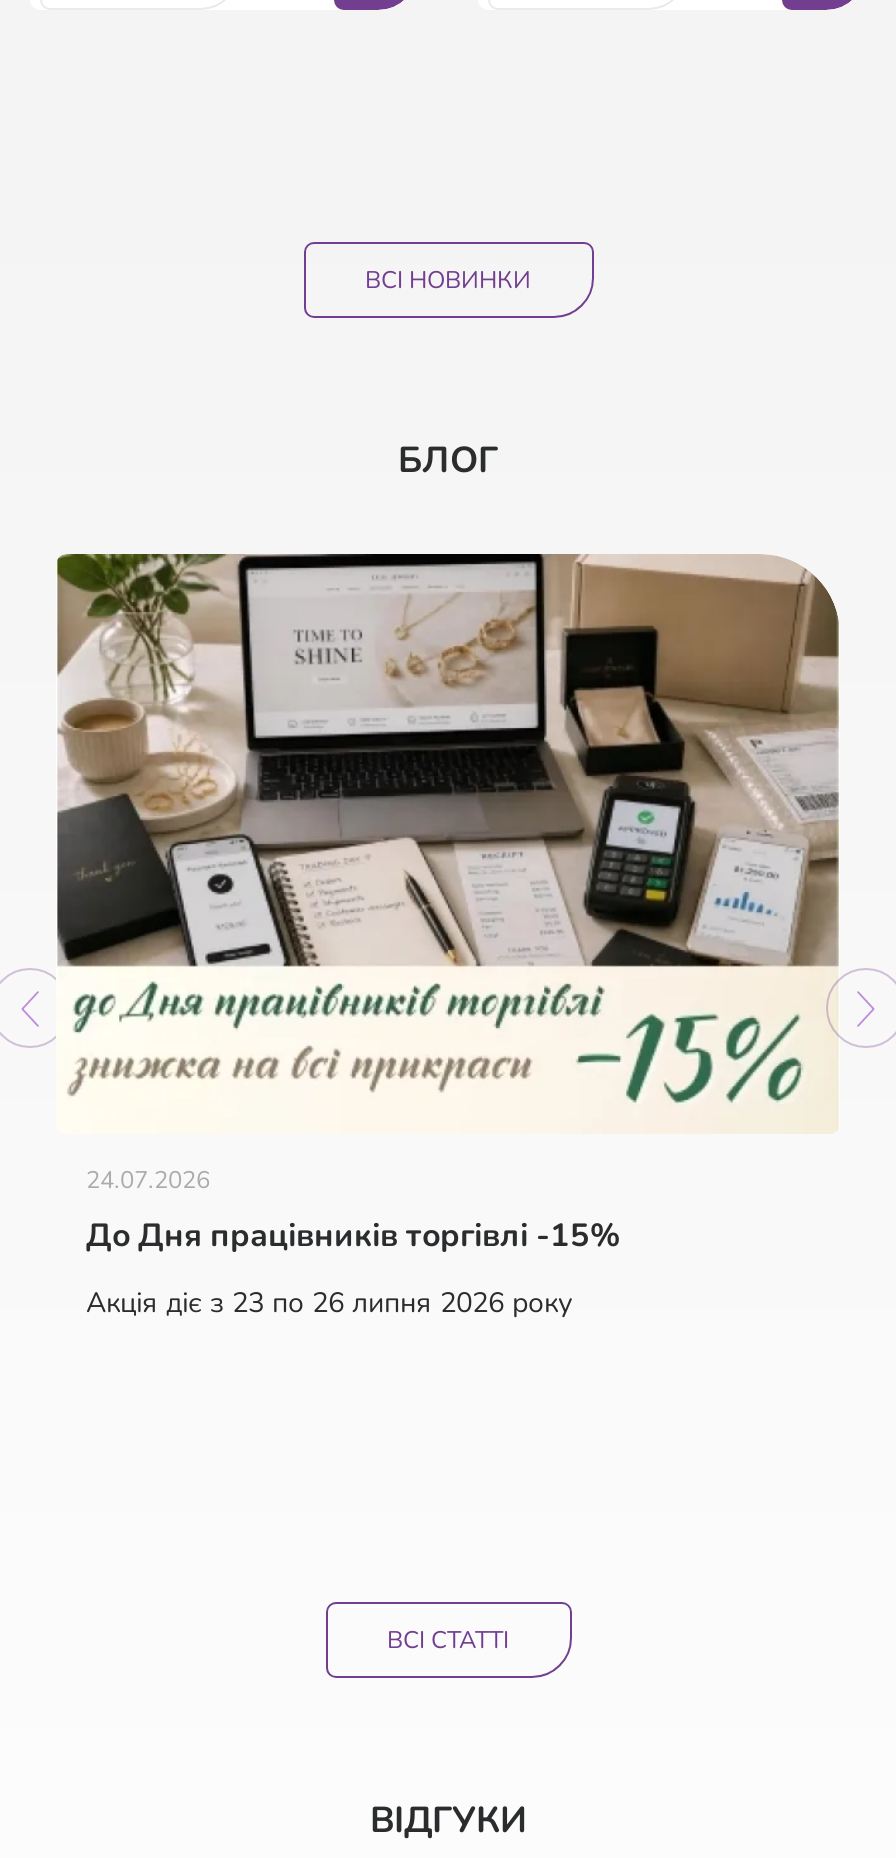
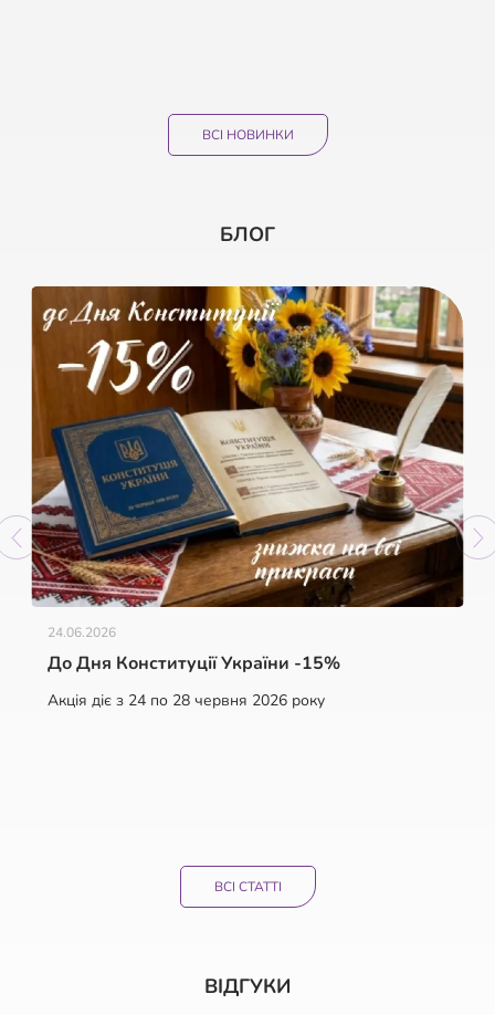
- [image]
- 24.07.2026
+ [image]
+ 24.06.2026

- До Дня працівників торгівлі -15%
+ До Дня Конституції України -15%

- Акція діє з 23 по 26 липня 2026 року
+ Акція діє з 24 по 28 червня 2026 року
